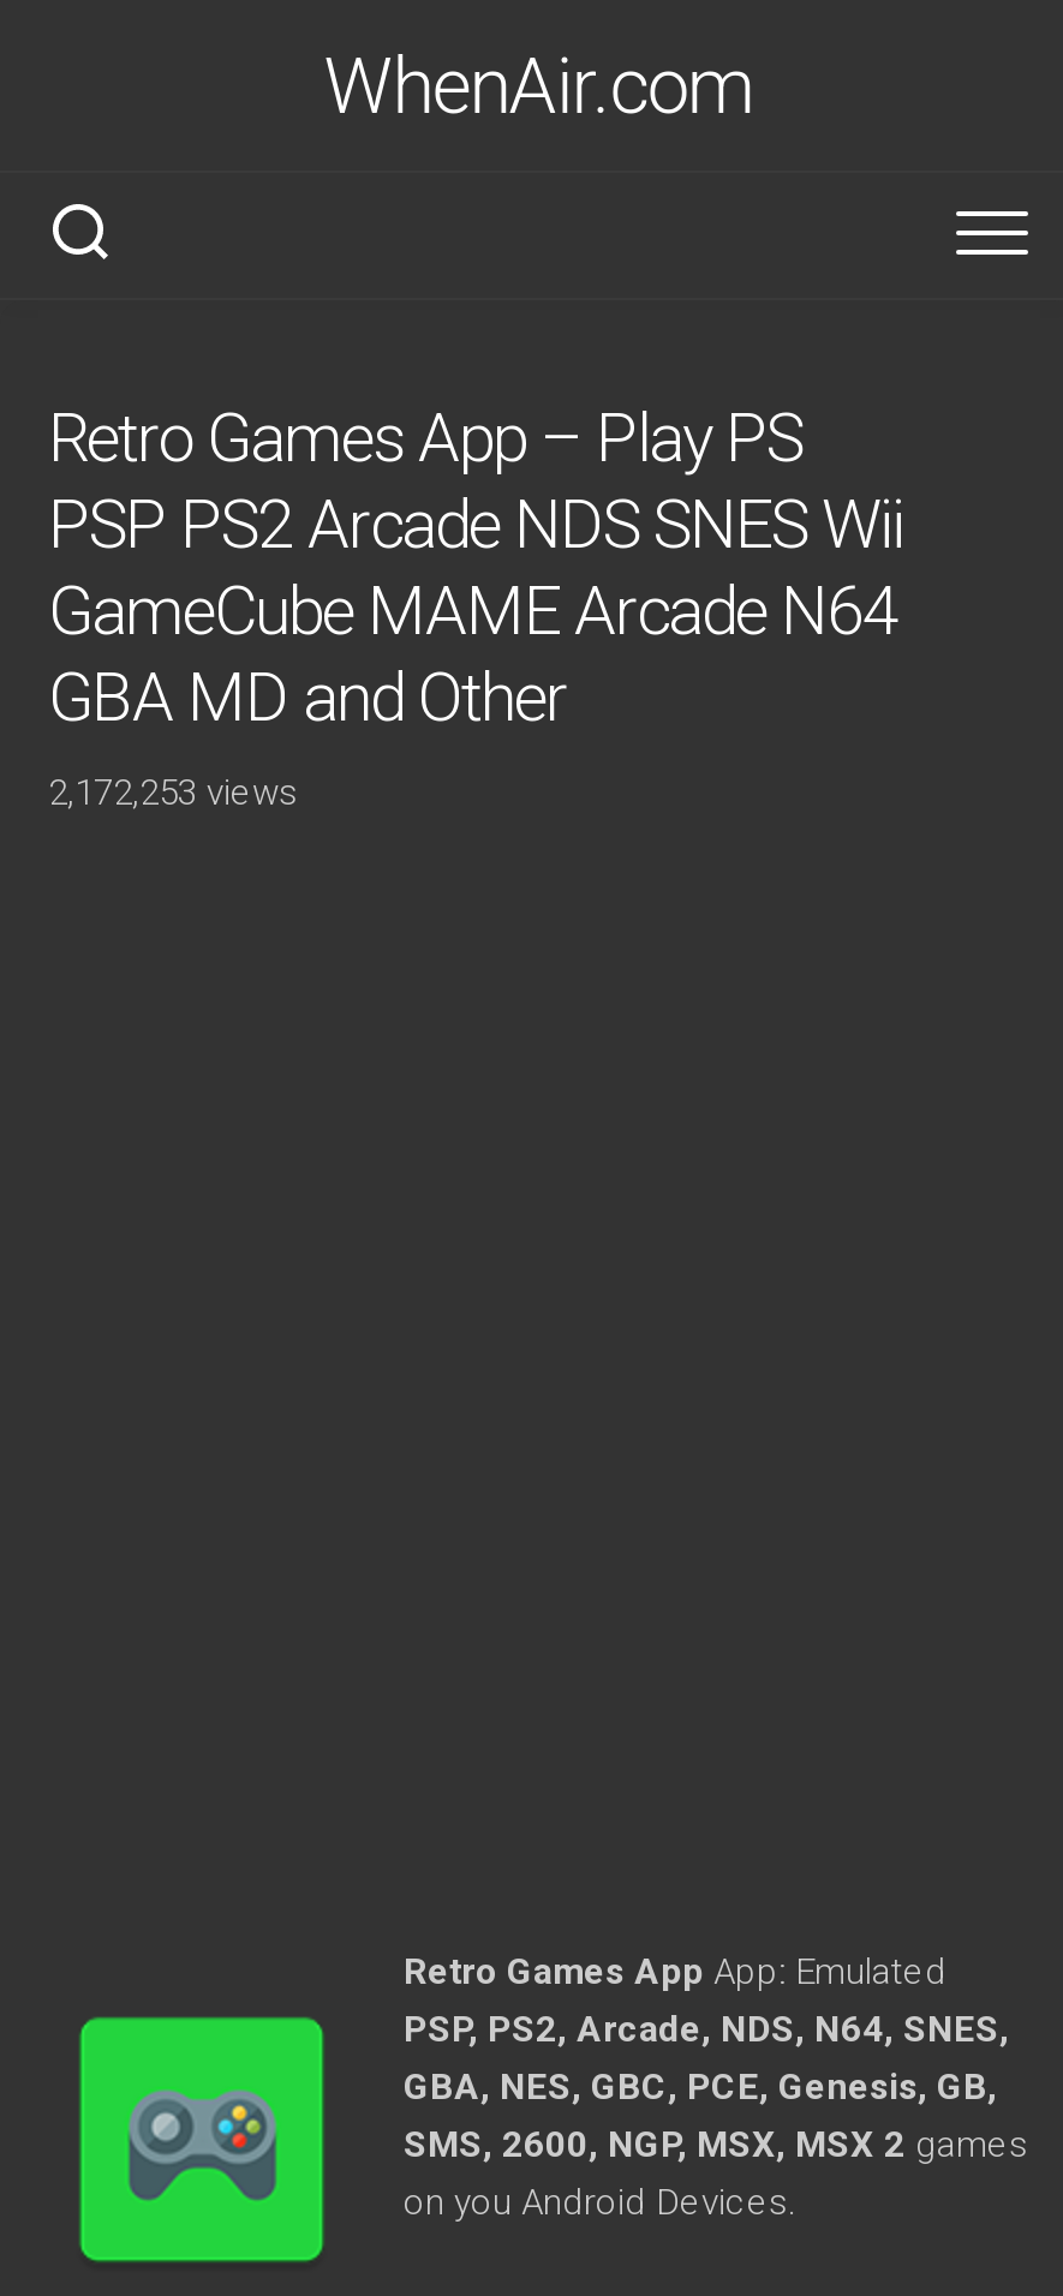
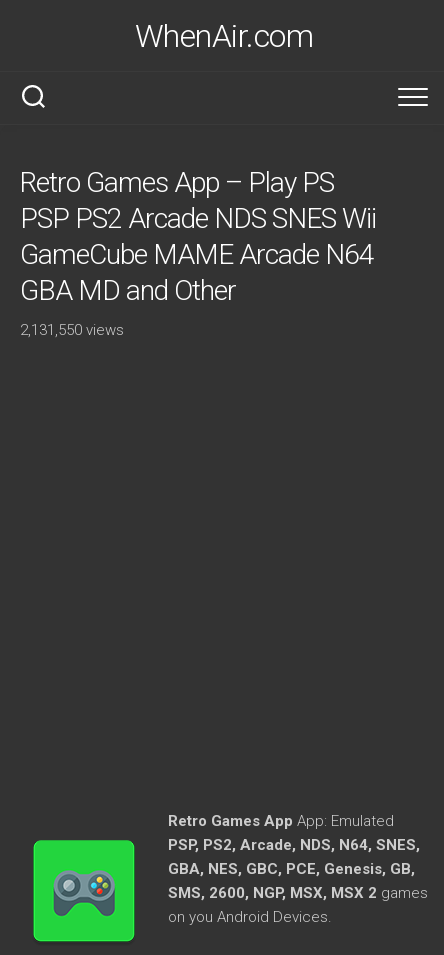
- 2,172,253 views
+ 2,131,550 views
